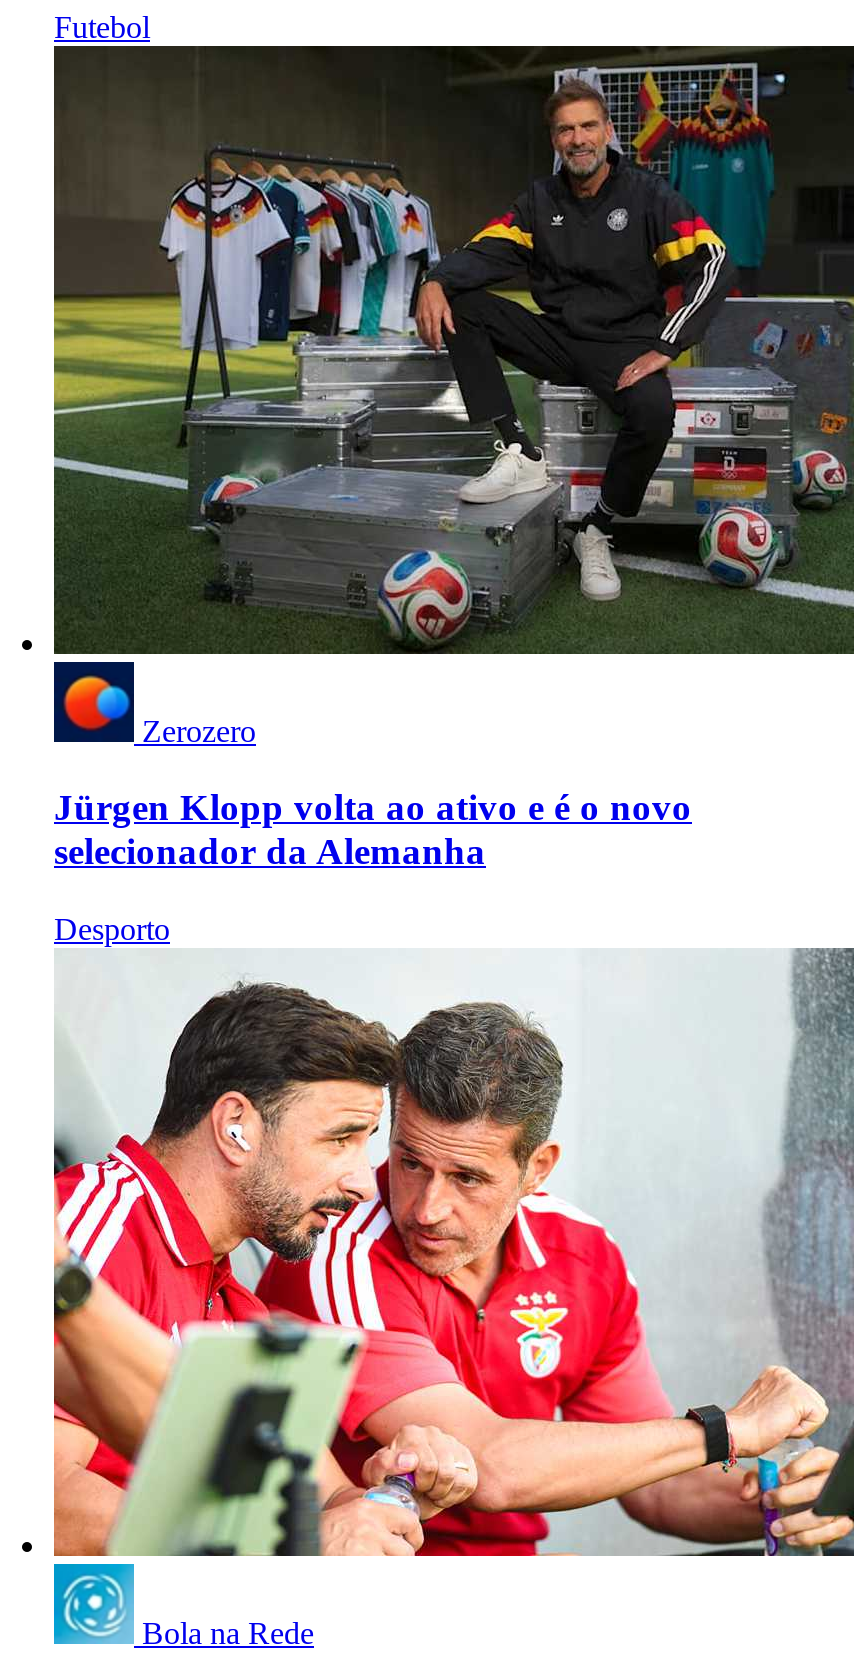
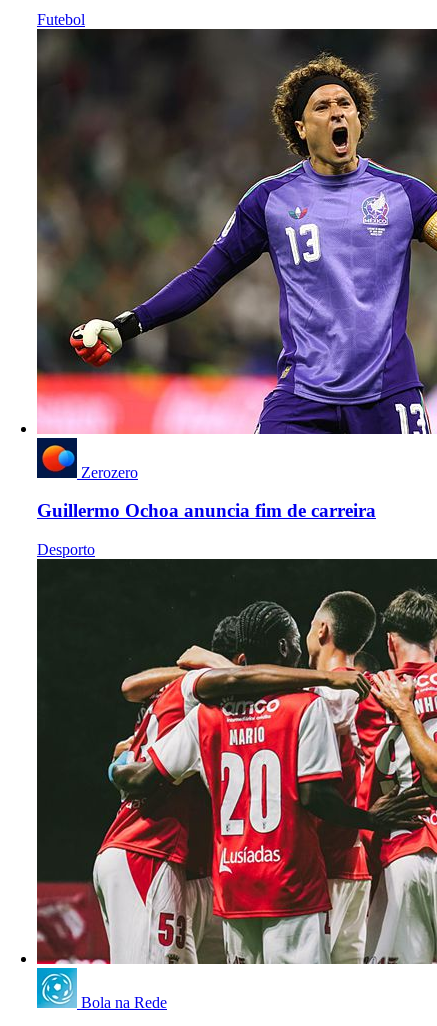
- [image]
+ [image]

- Jürgen Klopp volta ao ativo e é o novo
- selecionador da Alemanha
+ Guillermo Ochoa anuncia fim de carreira

- [image]
+ [image]
